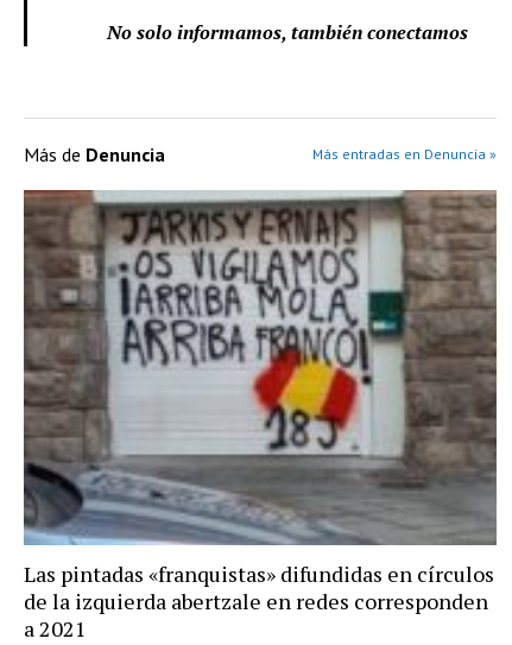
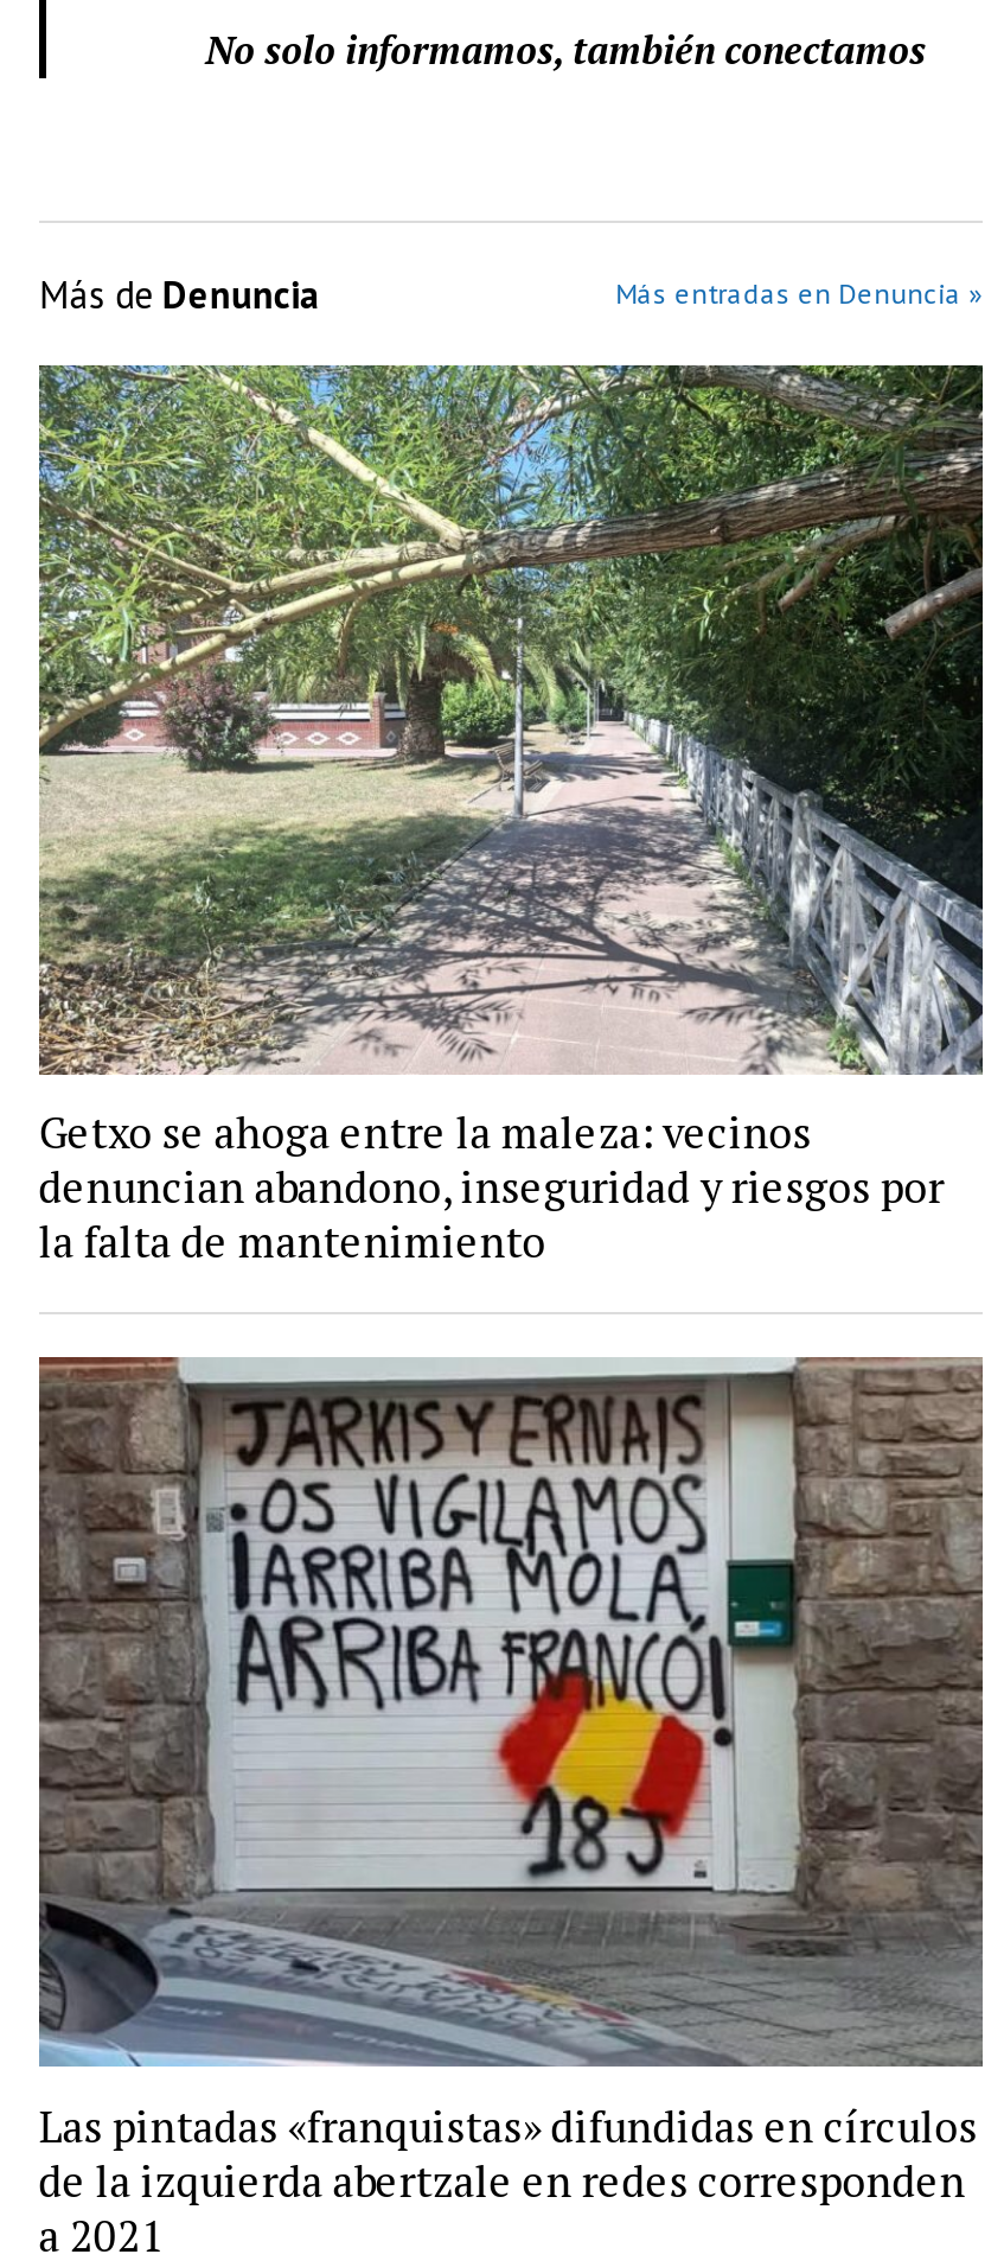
+ [image]
+ Getxo se ahoga entre la maleza: vecinos
+ denuncian abandono, inseguridad y riesgos por
+ la falta de mantenimiento
